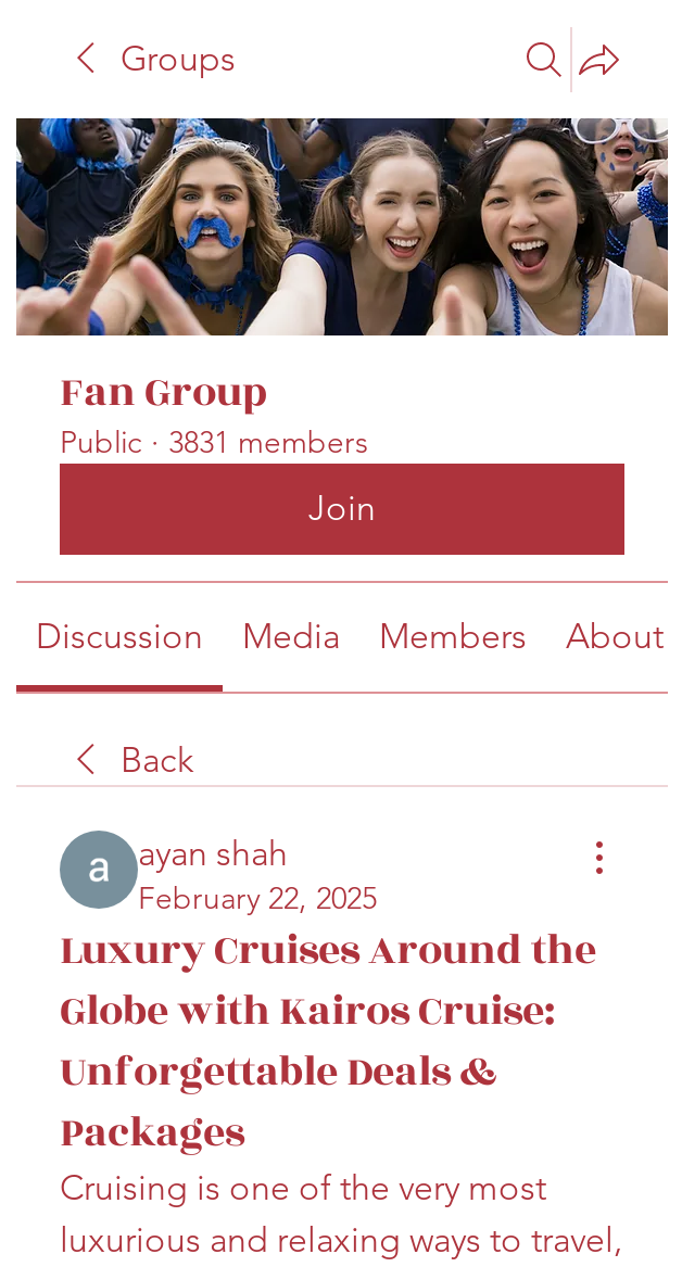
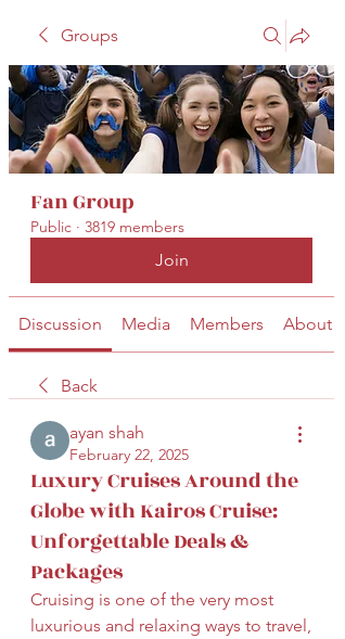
- Public · 3831 members
+ Public · 3819 members
